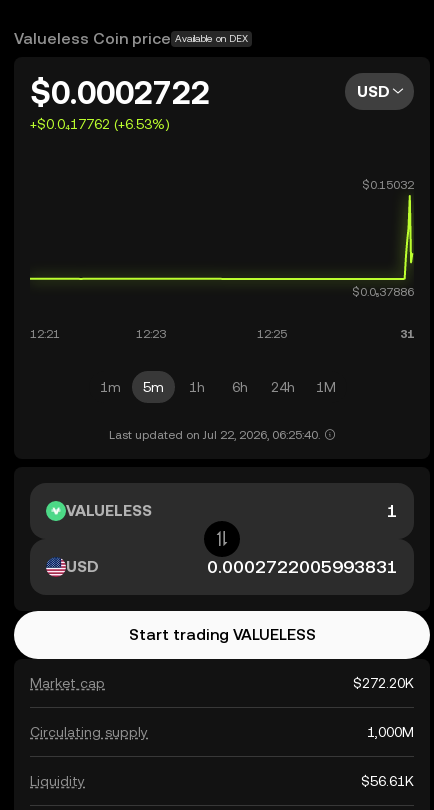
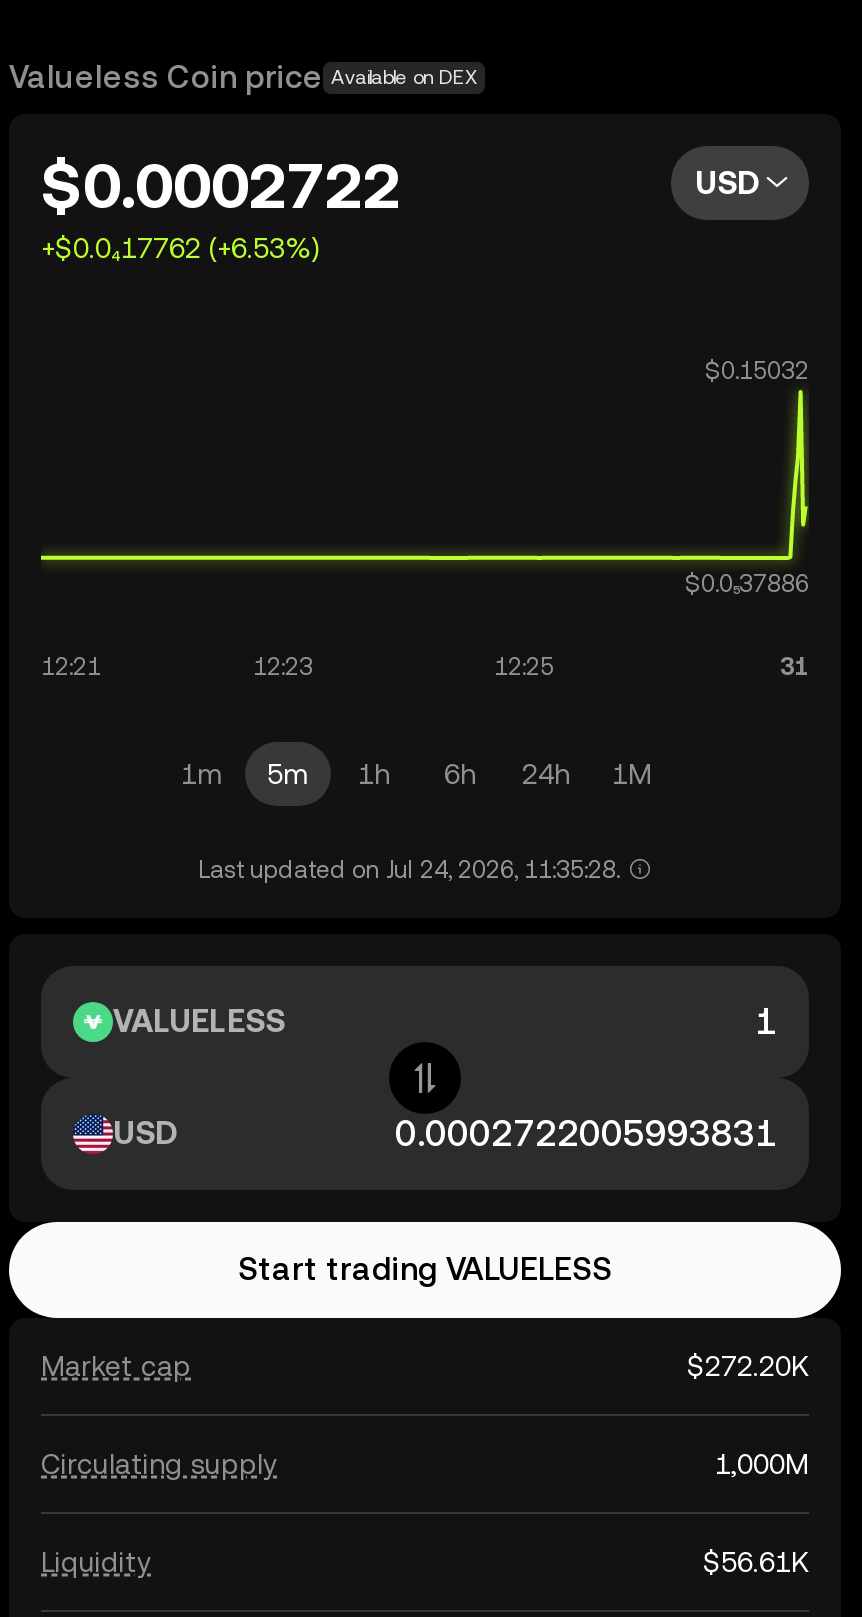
- Last updated on Jul 22, 2026, 06:25:40.
+ Last updated on Jul 24, 2026, 11:35:28.
